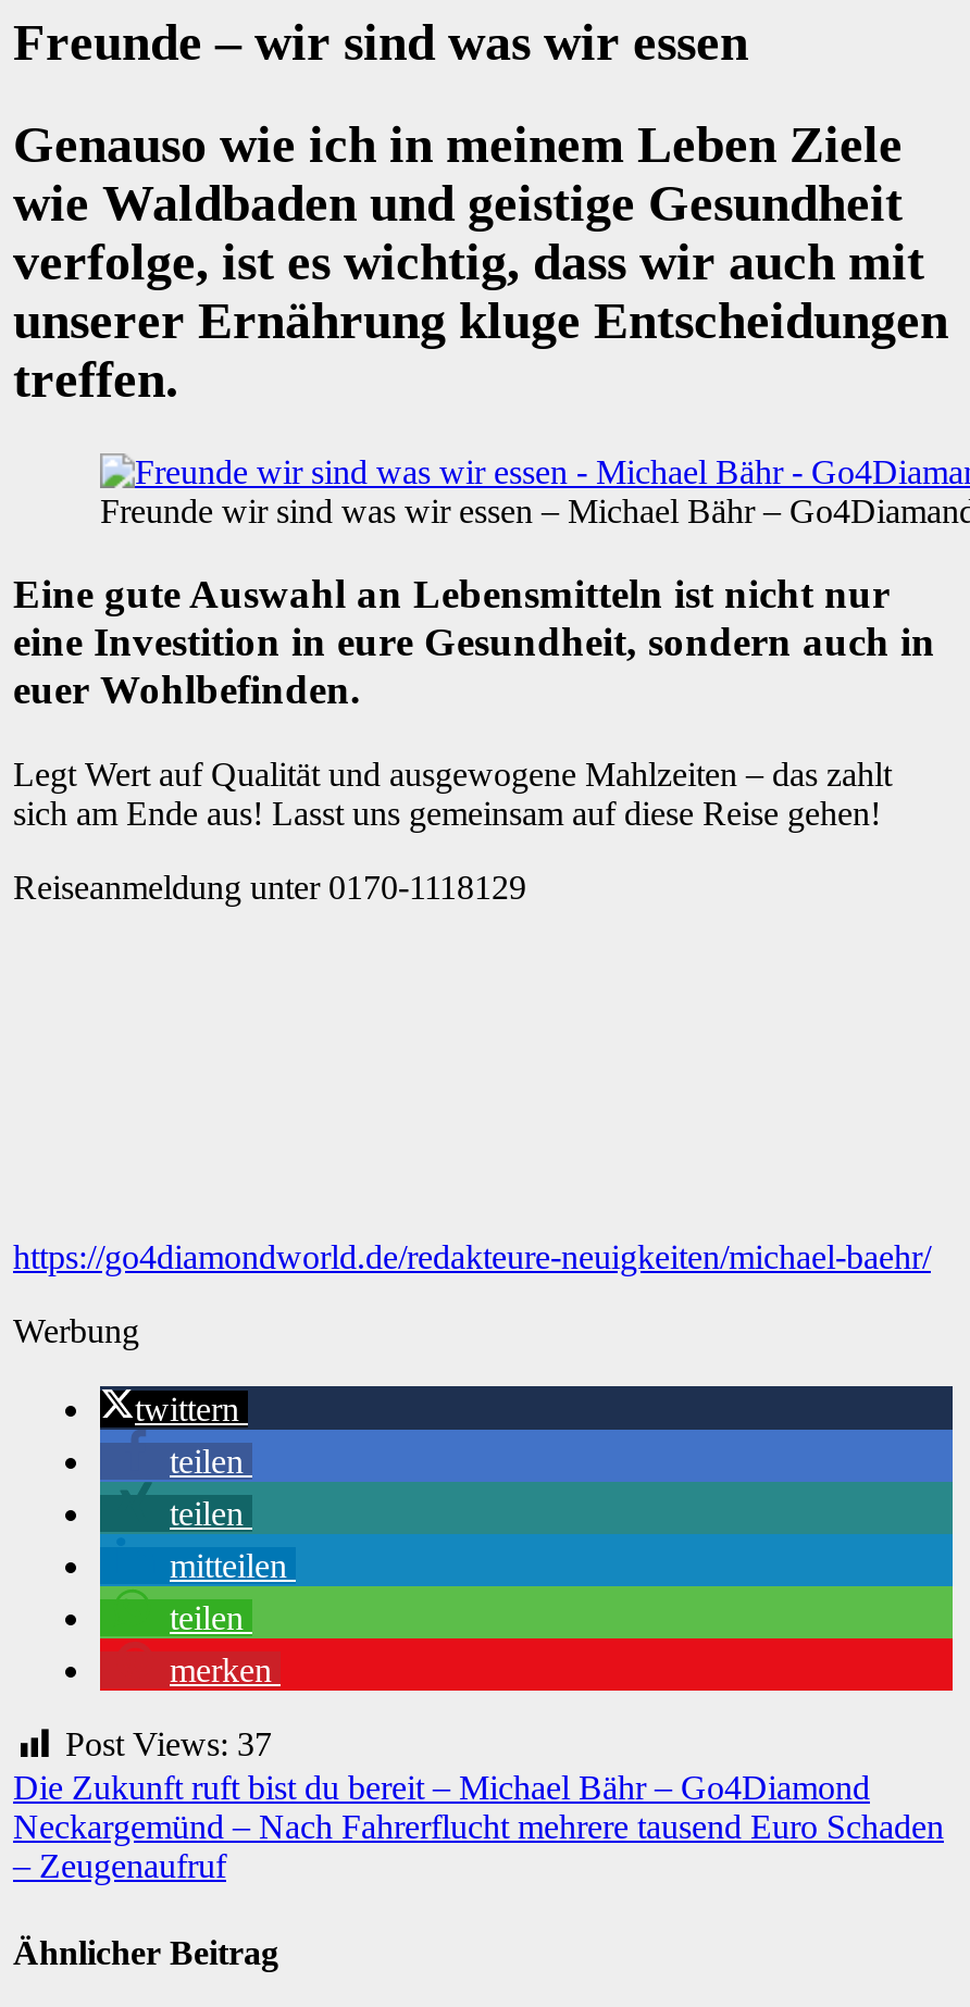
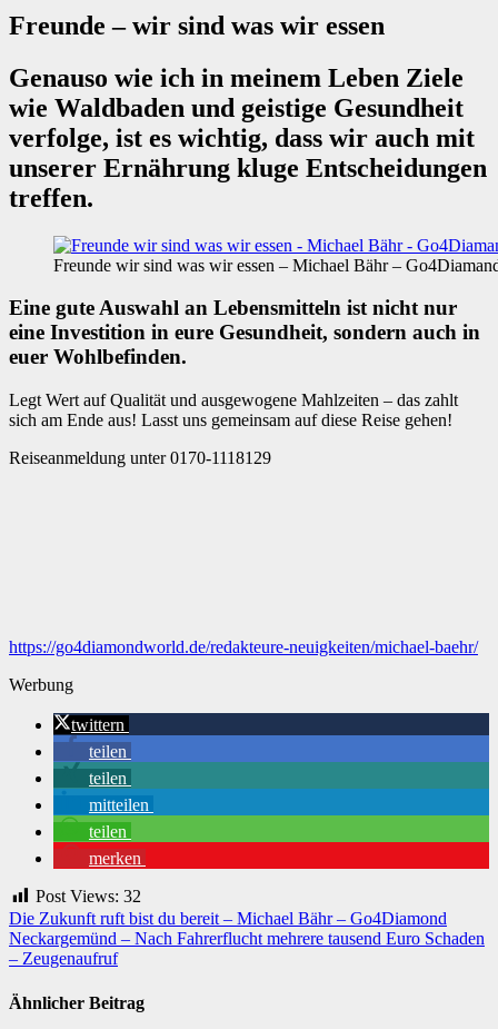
- Post Views: 37
+ Post Views: 32
